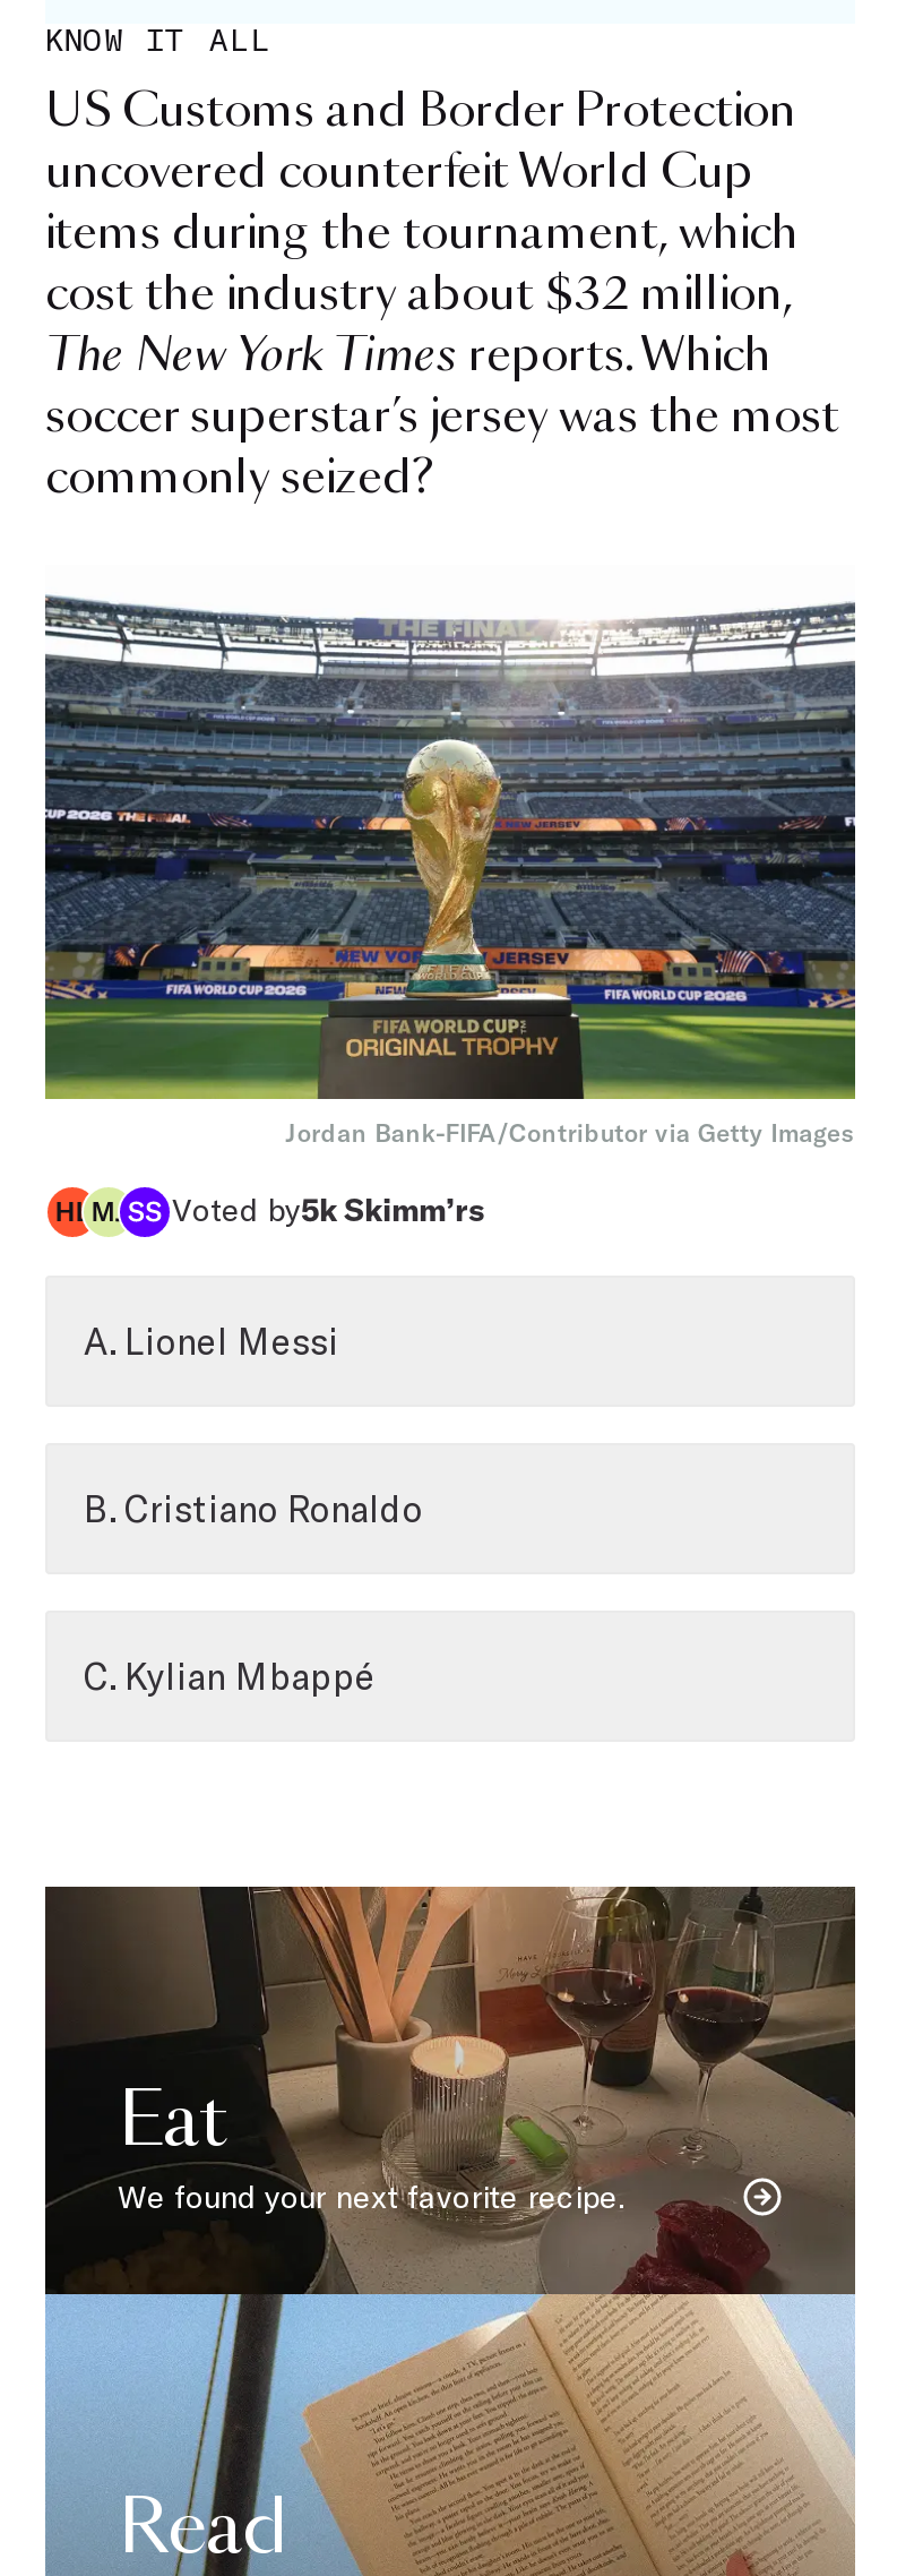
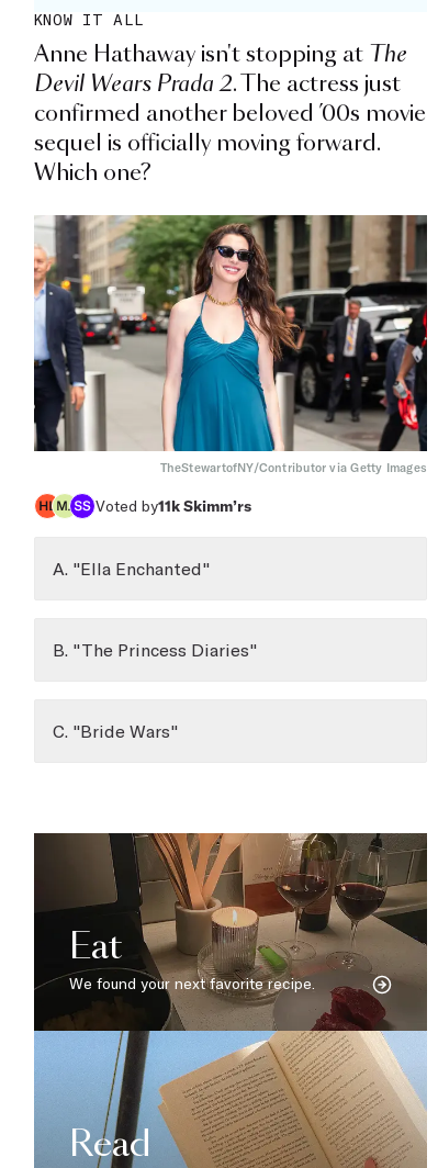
- US Customs and Border Protection
- uncovered counterfeit World Cup
- items during the tournament, which
- cost the industry about $32 million,
- The New York Times reports. Which
- soccer superstar’s jersey was the most
- commonly seized?
+ Anne Hathaway isn't stopping at The
+ Devil Wears Prada 2. The actress just
+ confirmed another beloved ’00s movie
+ sequel is officially moving forward.
+ Which one?

- [image]
- Jordan Bank-FIFA/Contributor via Getty Images
+ [image]
+ TheStewartofNY/Contributor via Getty Images

- Voted by5kSkimm’rs
+ Voted by11kSkimm’rs

- A. Lionel Messi
+ A. "Ella Enchanted"

- B. Cristiano Ronaldo
+ B. "The Princess Diaries"

- C. Kylian Mbappé
+ C. "Bride Wars"
